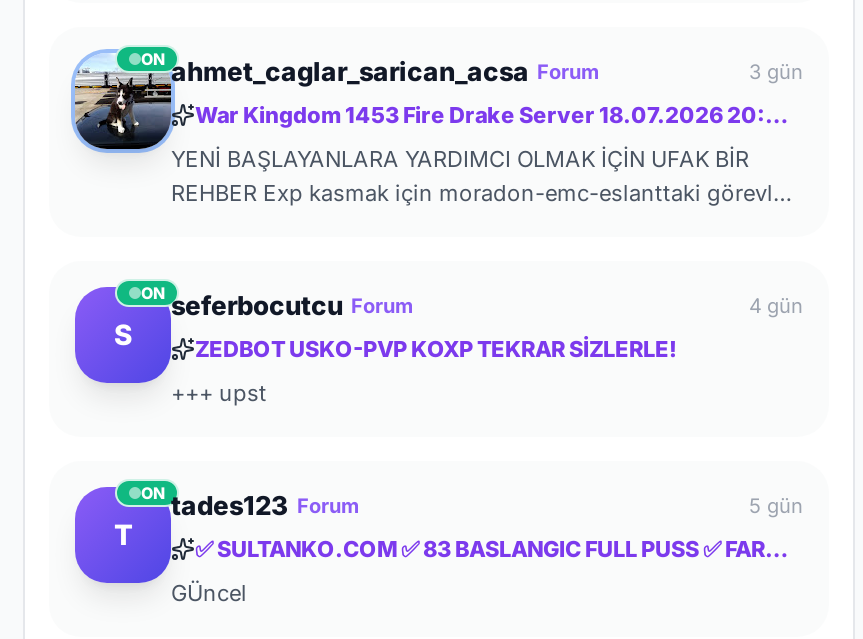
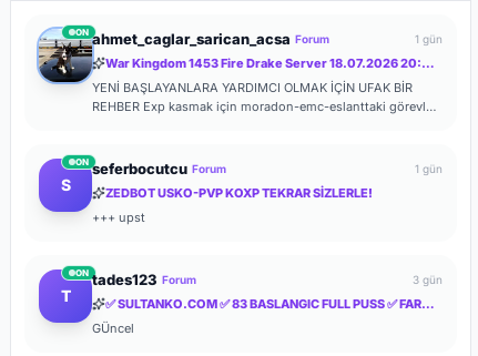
- 3 gün
+ 1 gün

- 4 gün
+ 1 gün

- 5 gün
+ 3 gün
